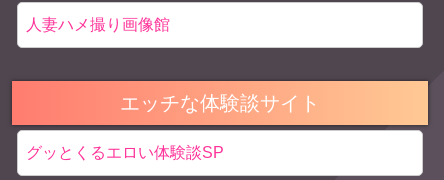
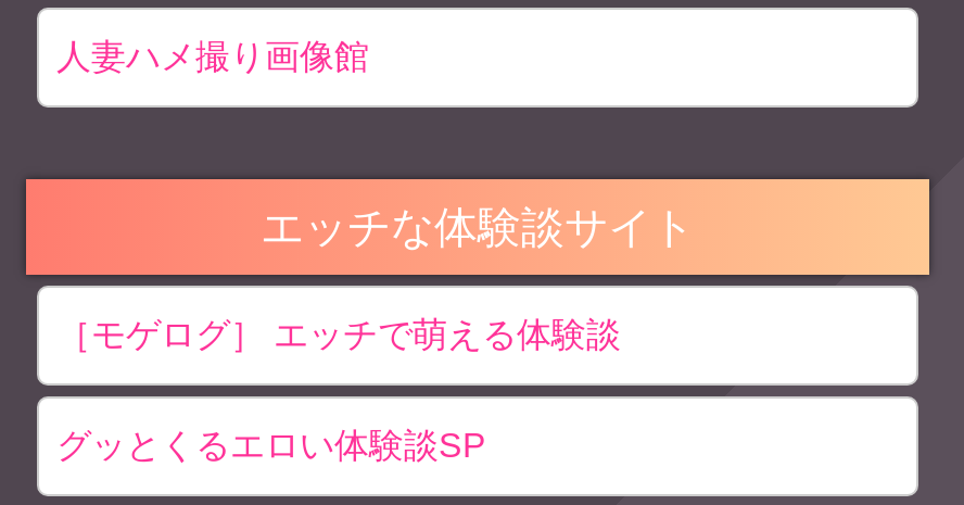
+ ［モゲログ］ エッチで萌える体験談
